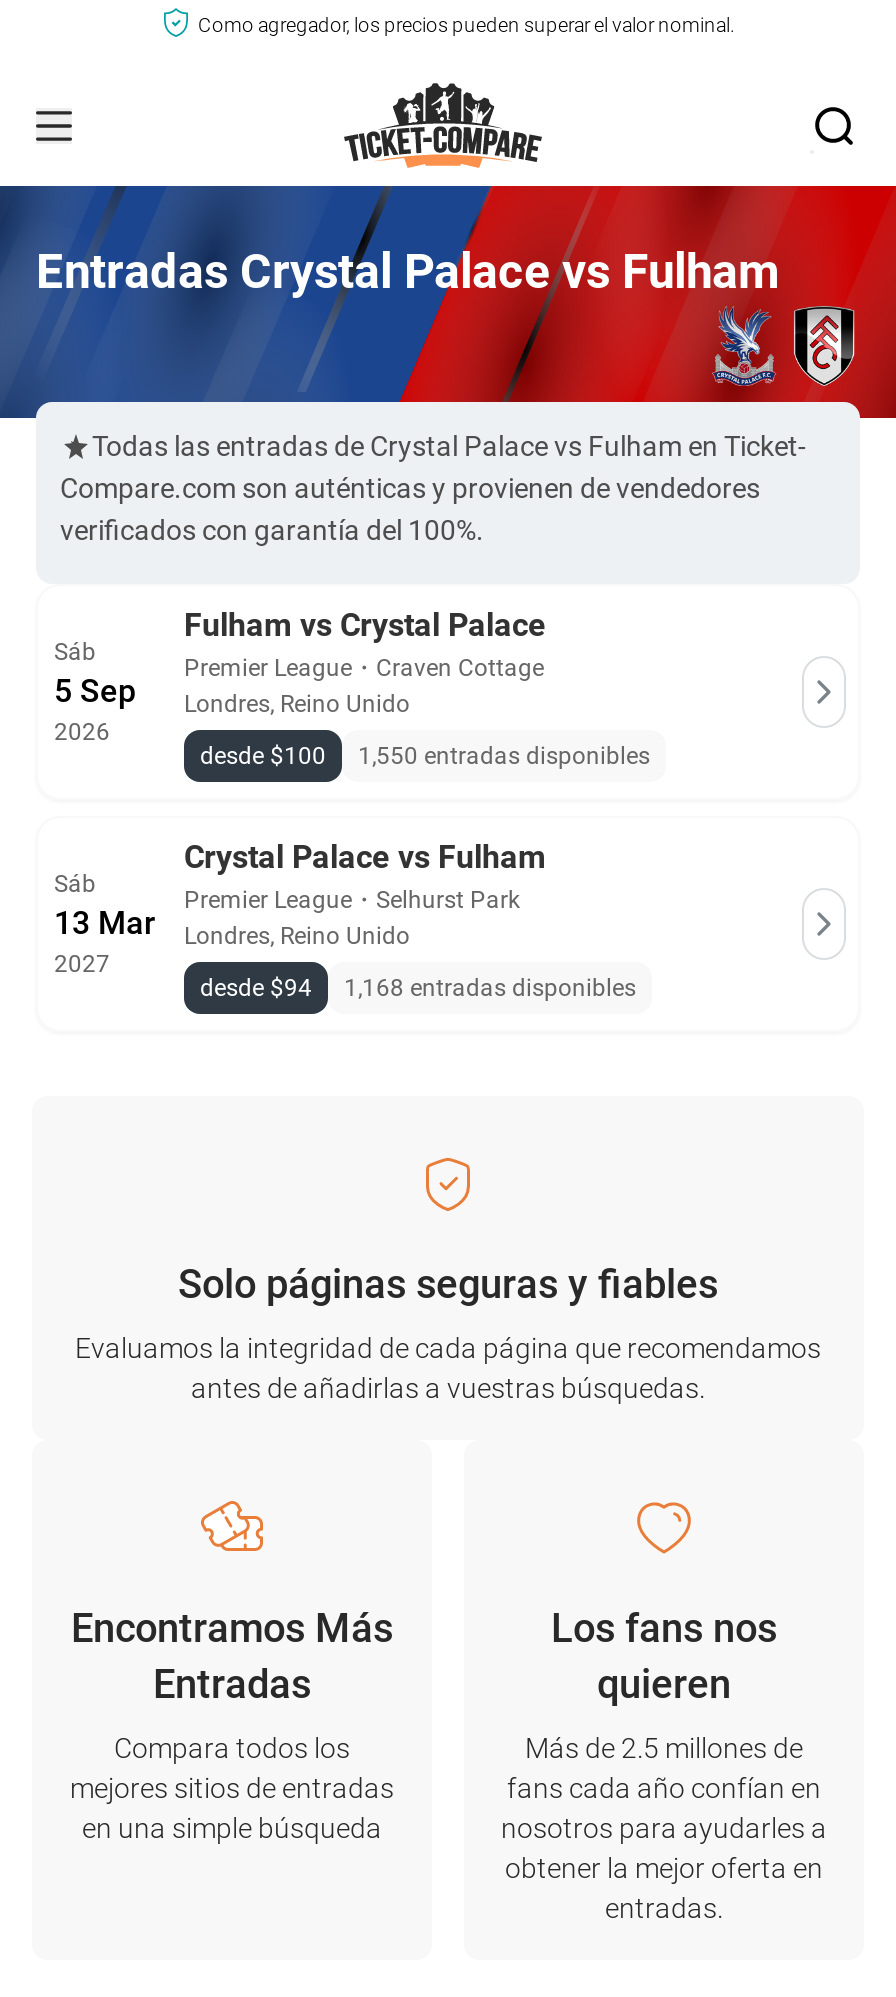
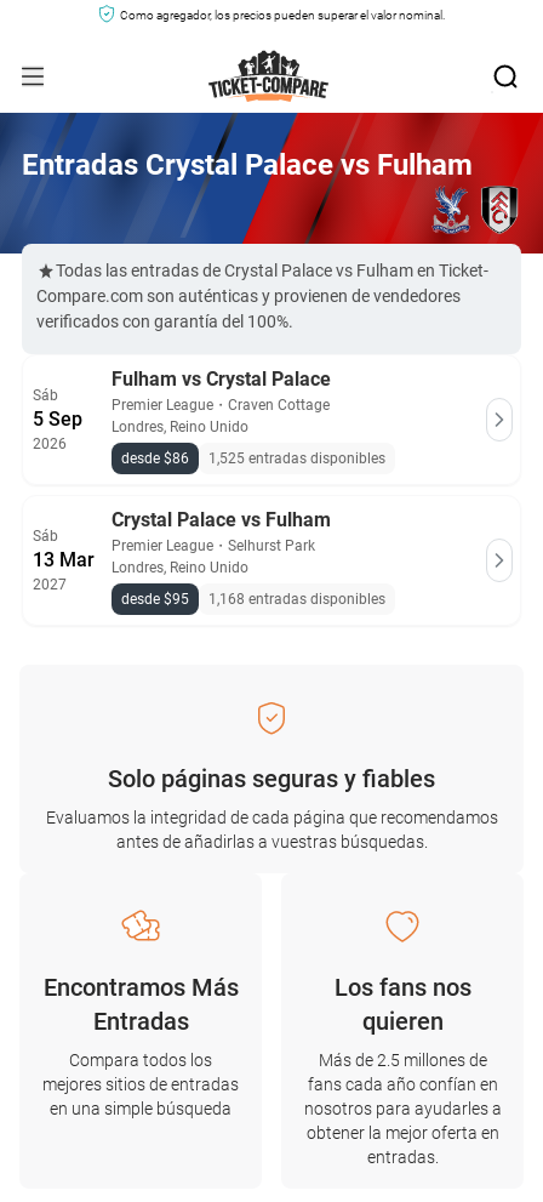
- desde $100
+ desde $86

- 1,550 entradas disponibles
+ 1,525 entradas disponibles

- desde $94 1,168 entradas disponibles
+ desde $95 1,168 entradas disponibles
